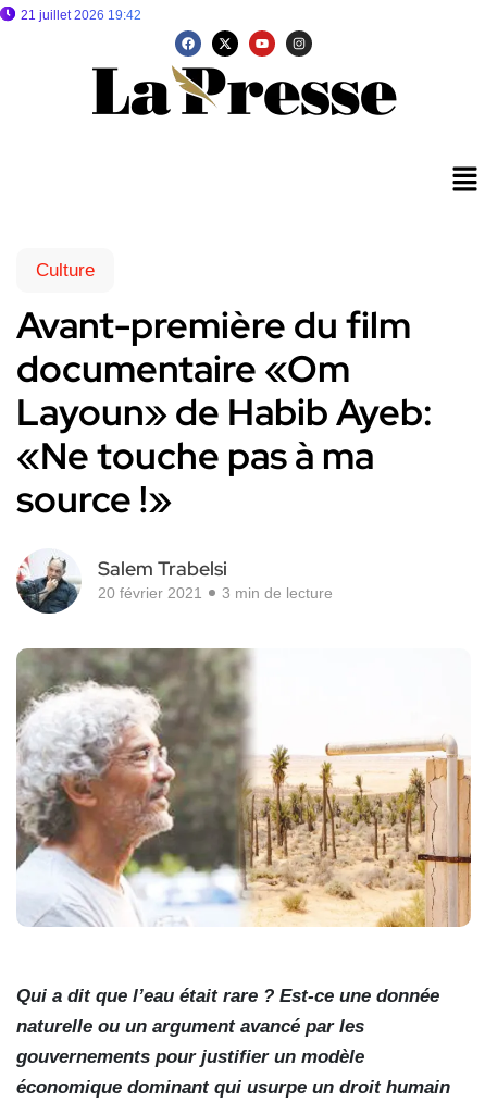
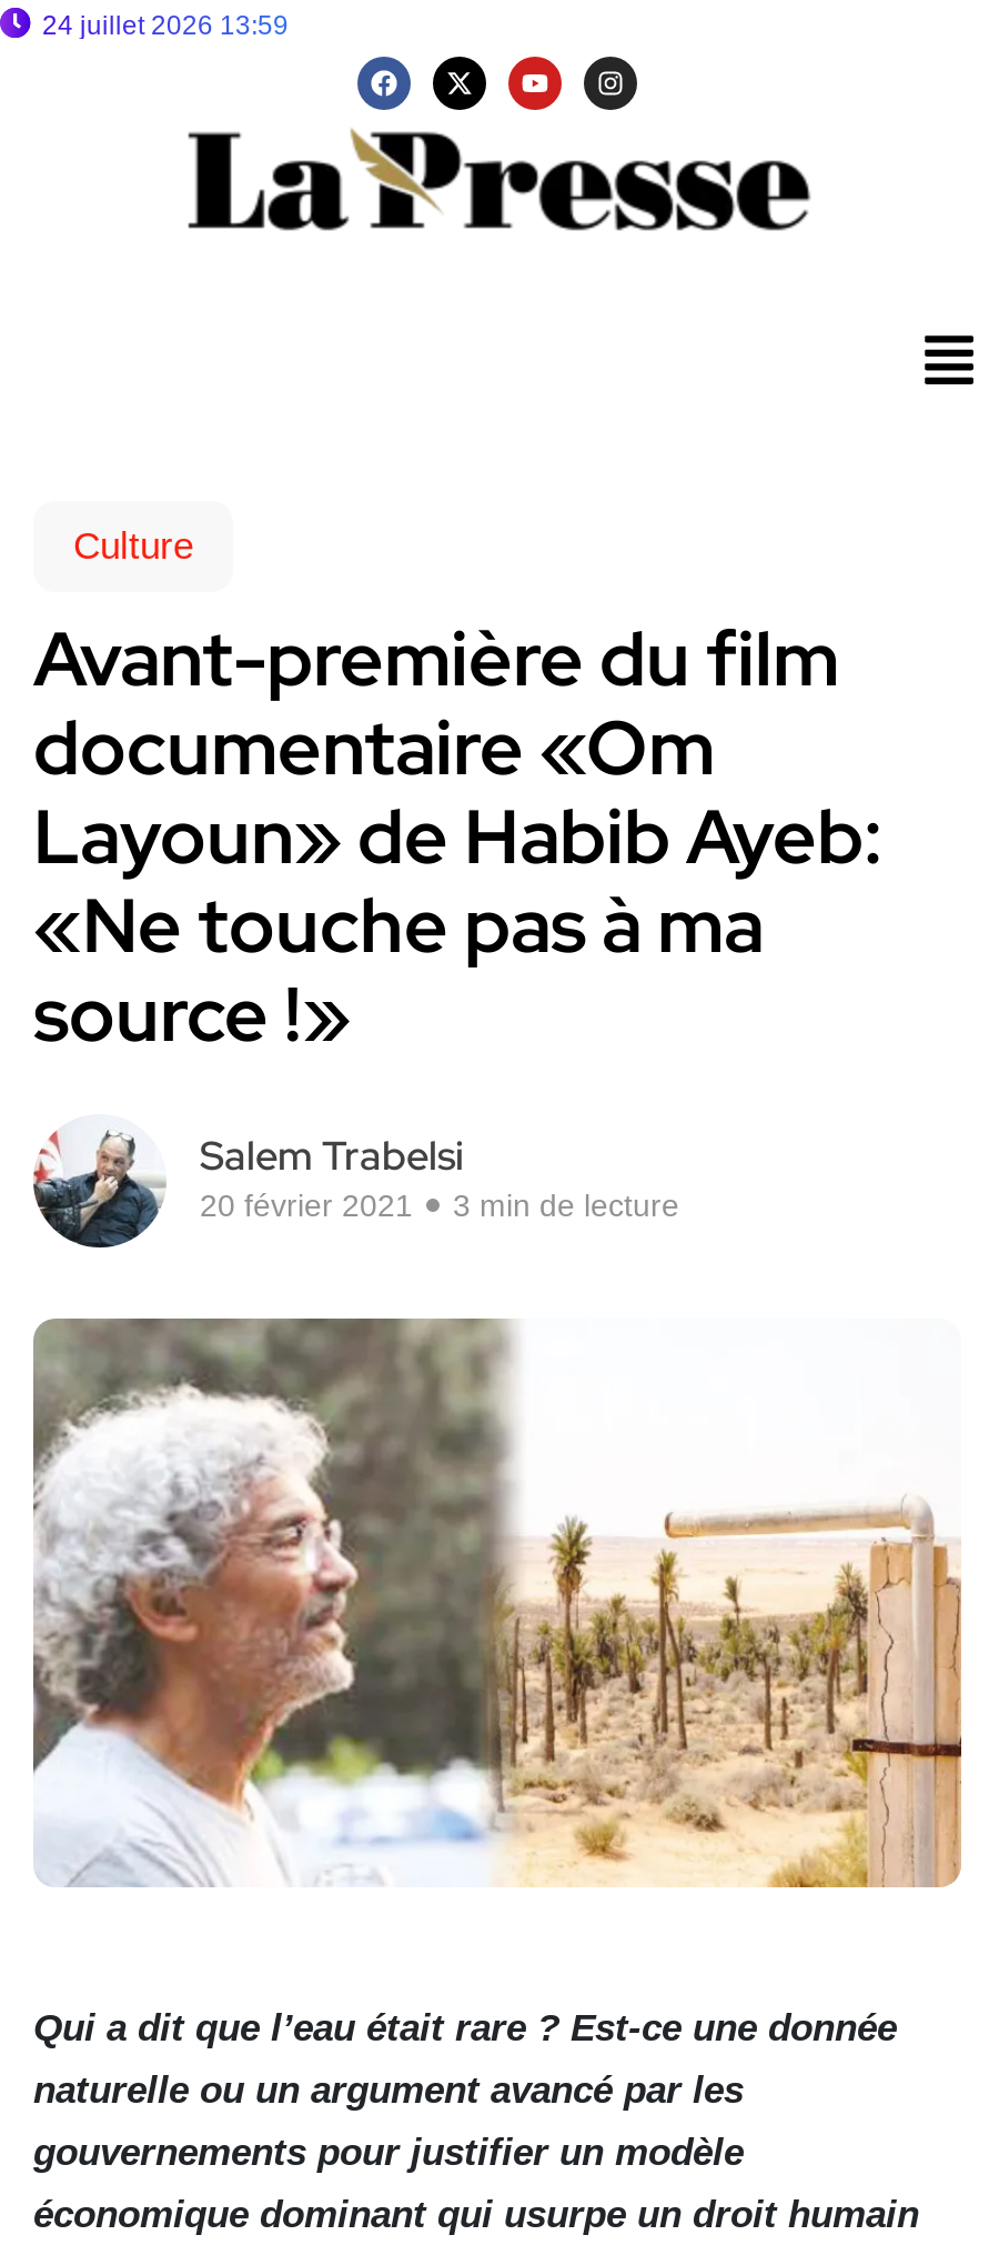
- 21 juillet 2026 19:42
+ 24 juillet 2026 13:59
